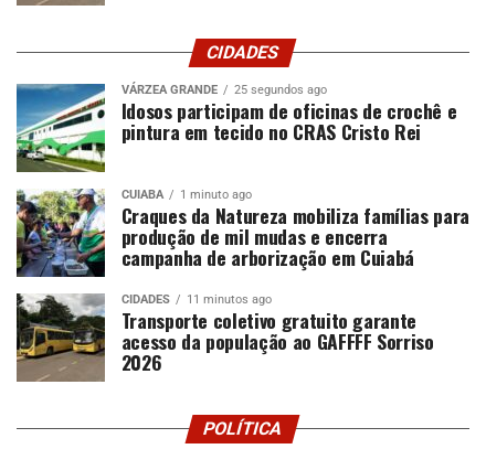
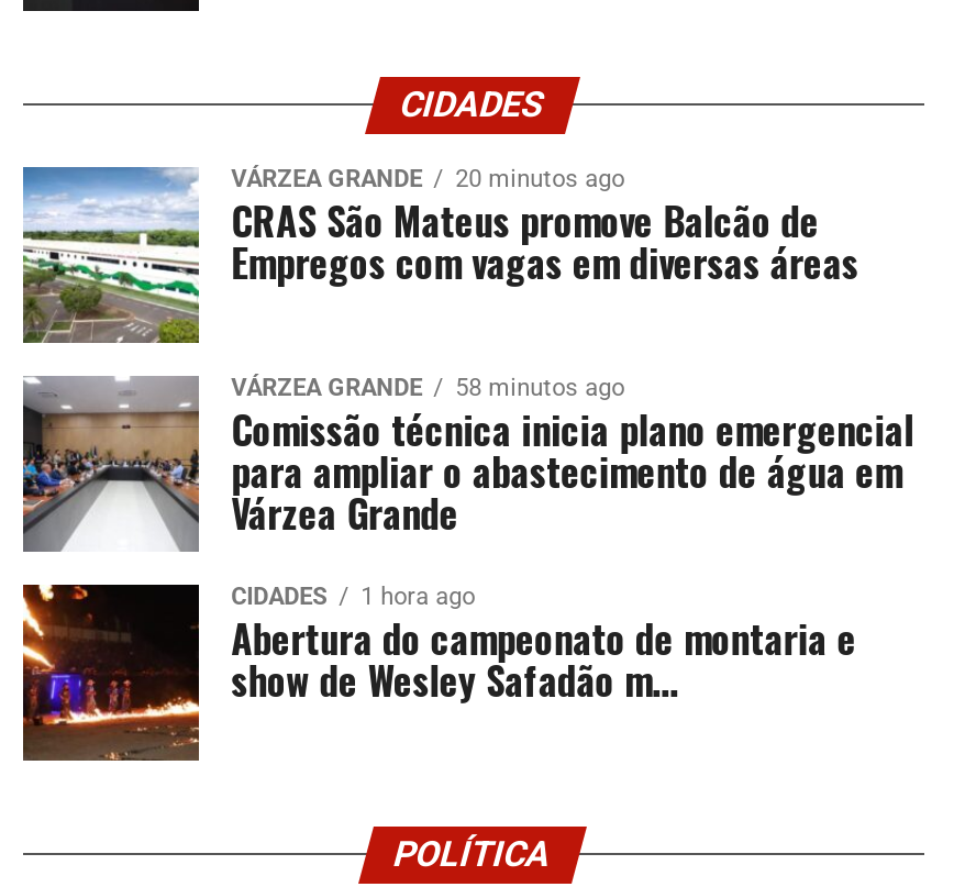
- [image]
- 25 segundos ago
- Idosos participam de oficinas de crochê e
- pintura em tecido no CRAS Cristo Rei
+ [image]
+ 20 minutos ago
+ CRAS São Mateus promove Balcão de
+ Empregos com vagas em diversas áreas

- [image]
- CUIABA
- 1 minuto ago
- Craques da Natureza mobiliza famílias para
- produção de mil mudas e encerra
- campanha de arborização em Cuiabá
+ [image]
+ VÁRZEA GRANDE
+ 58 minutos ago
+ Comissão técnica inicia plano emergencial
+ para ampliar o abastecimento de água em
+ Várzea Grande

- [image]
- 11 minutos ago
- Transporte coletivo gratuito garante
- acesso da população ao GAFFFF Sorriso
- 2026
+ [image]
+ 1 hora ago
+ Abertura do campeonato de montaria e
+ show de Wesley Safadão m…
